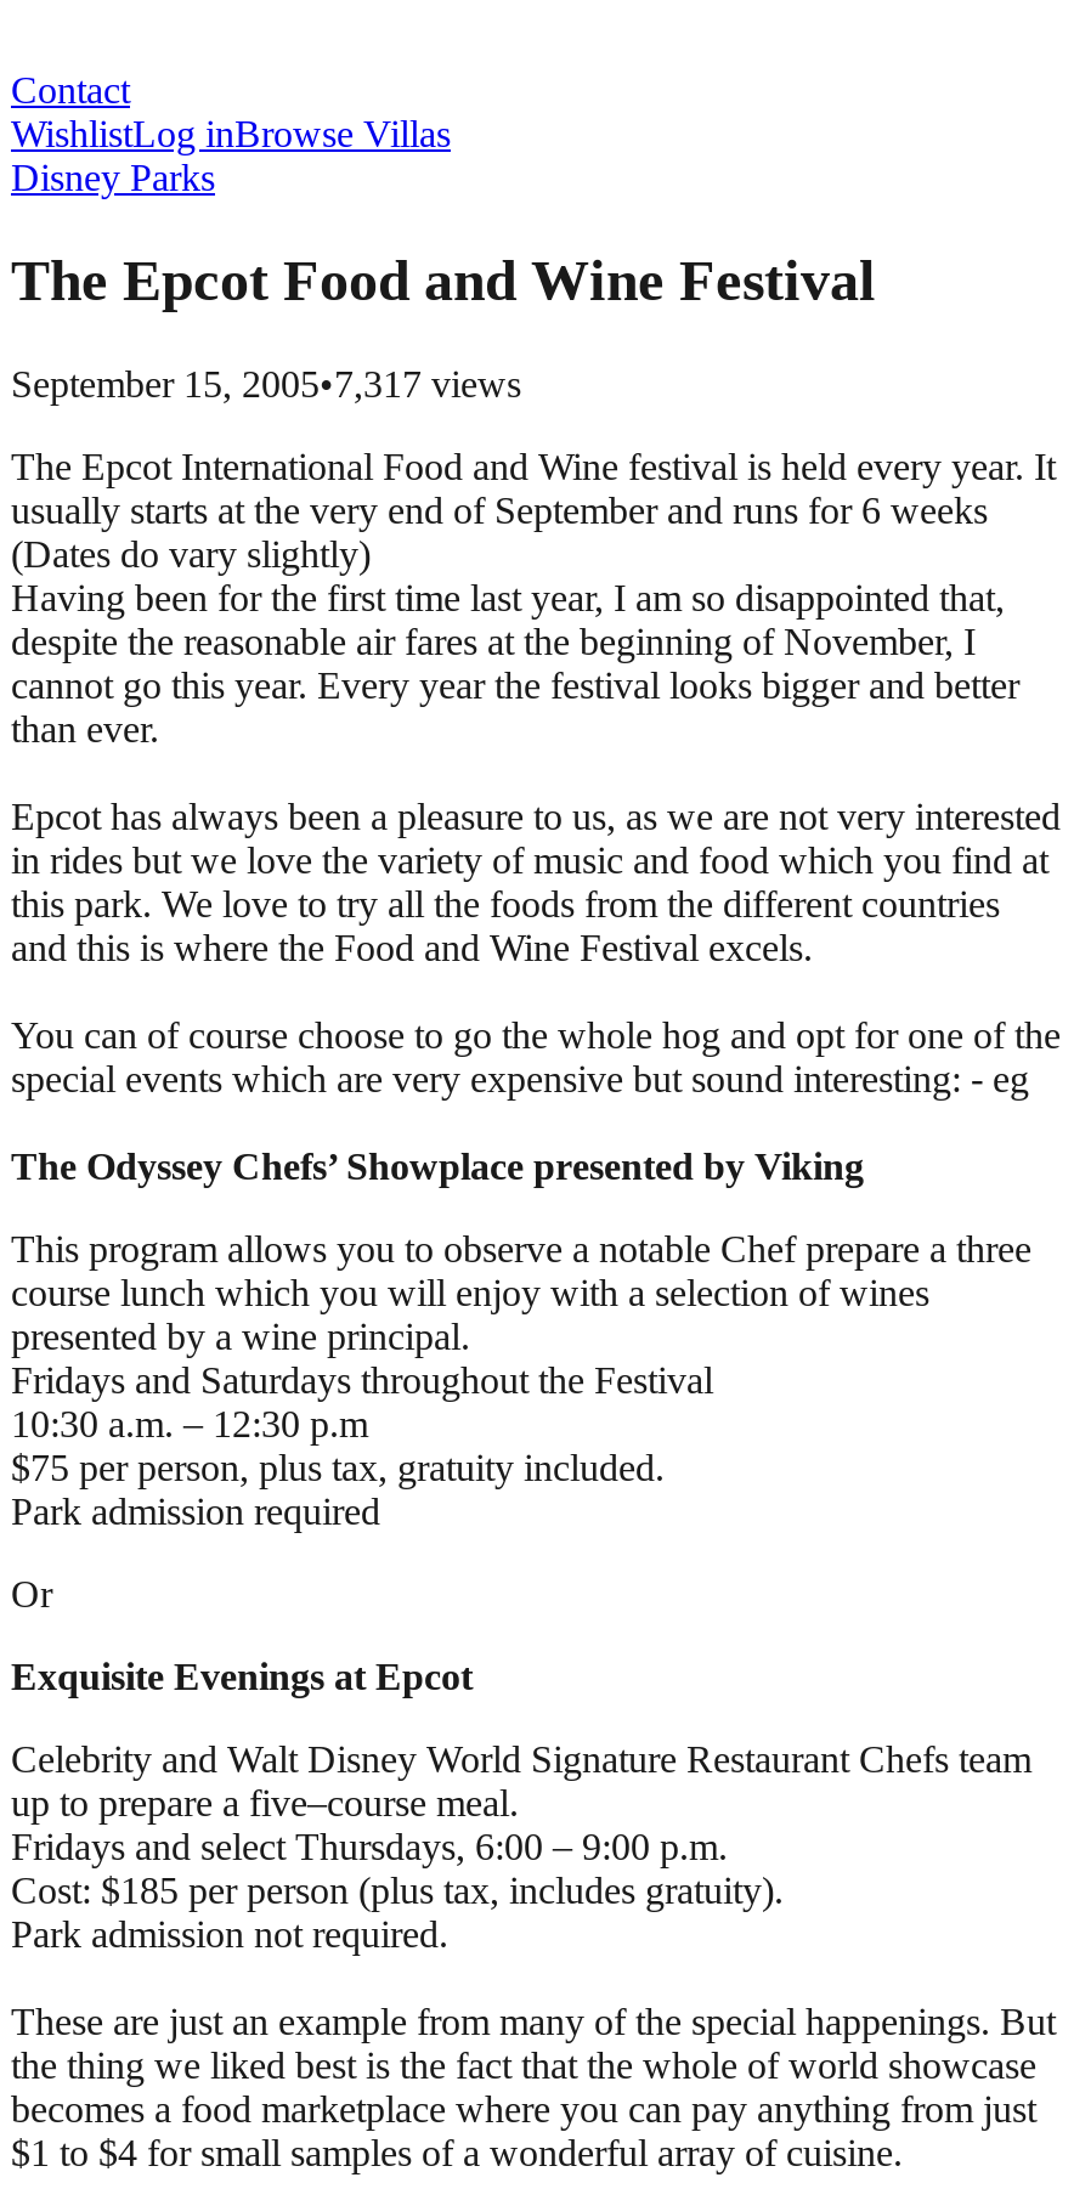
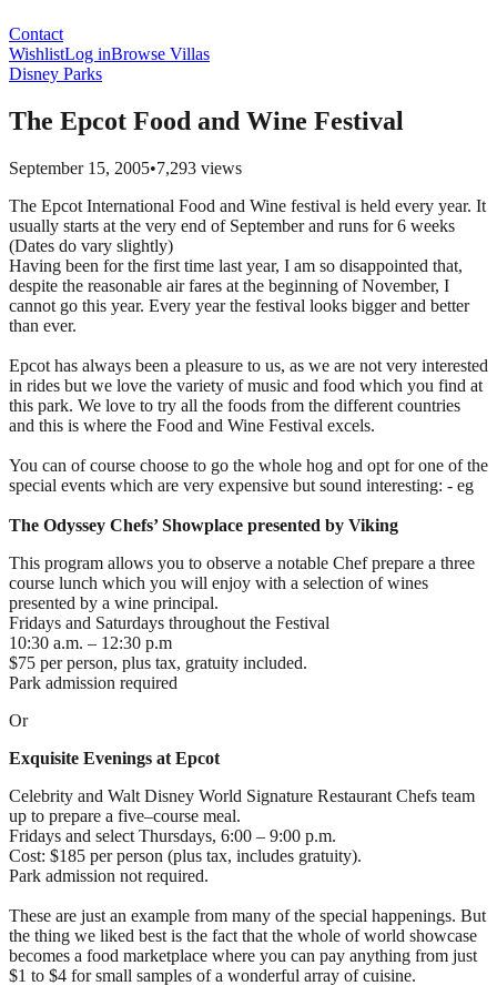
- September 15, 2005•7,317 views
+ September 15, 2005•7,293 views
